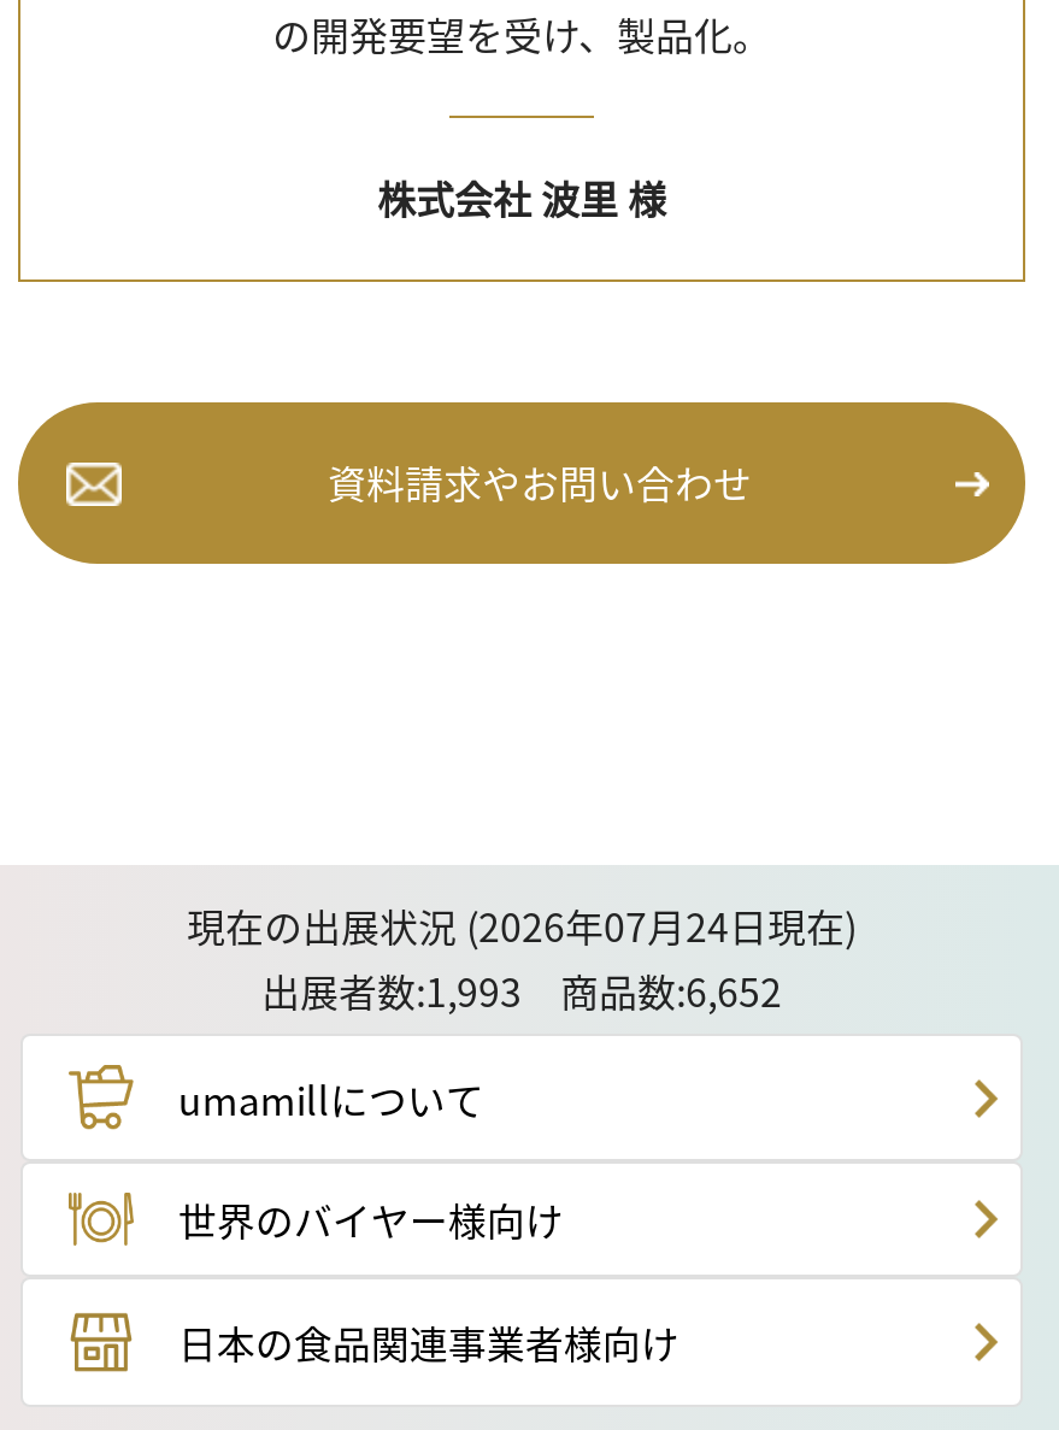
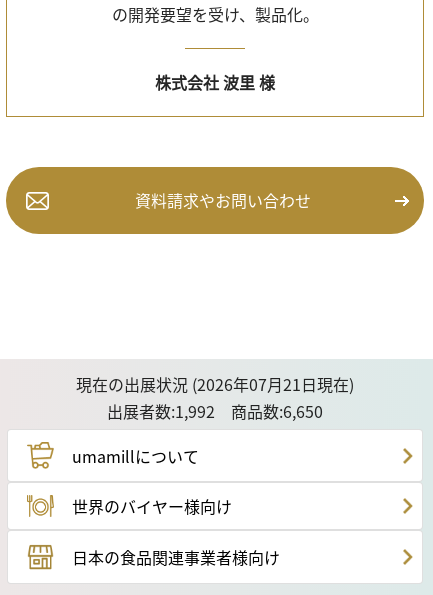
- 現在の出展状況 (2026年07月24日現在)
+ 現在の出展状況 (2026年07月21日現在)

- 出展者数:1,993 商品数:6,652
+ 出展者数:1,992 商品数:6,650
